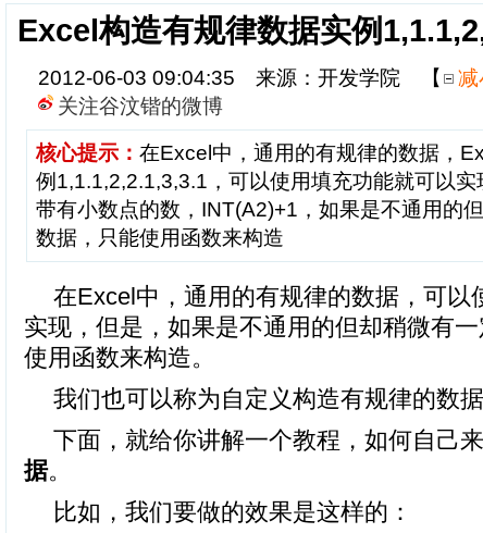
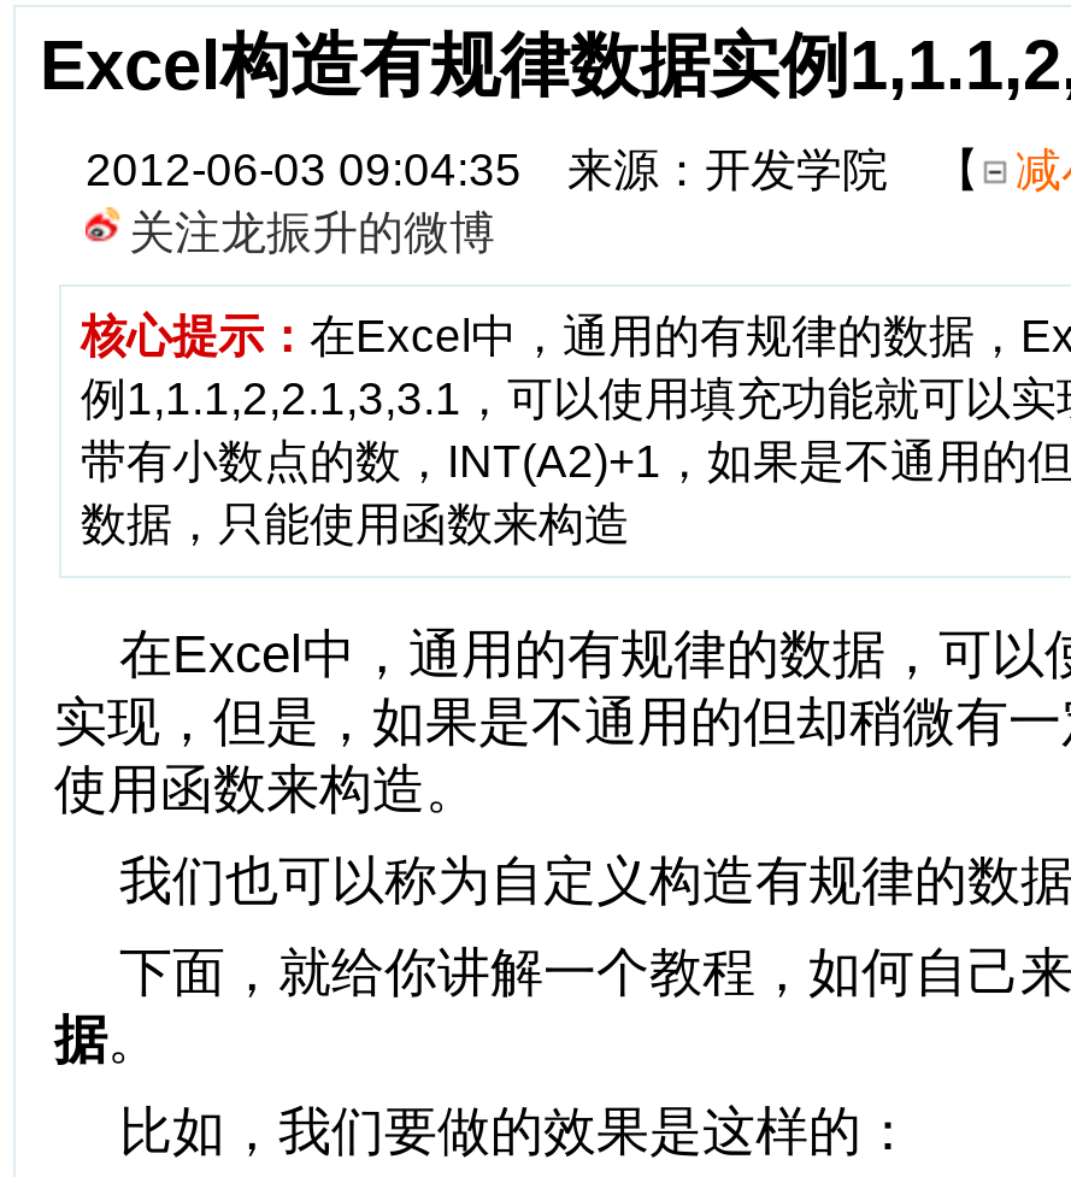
- 关注谷汶锴的微博
+ 关注龙振升的微博
